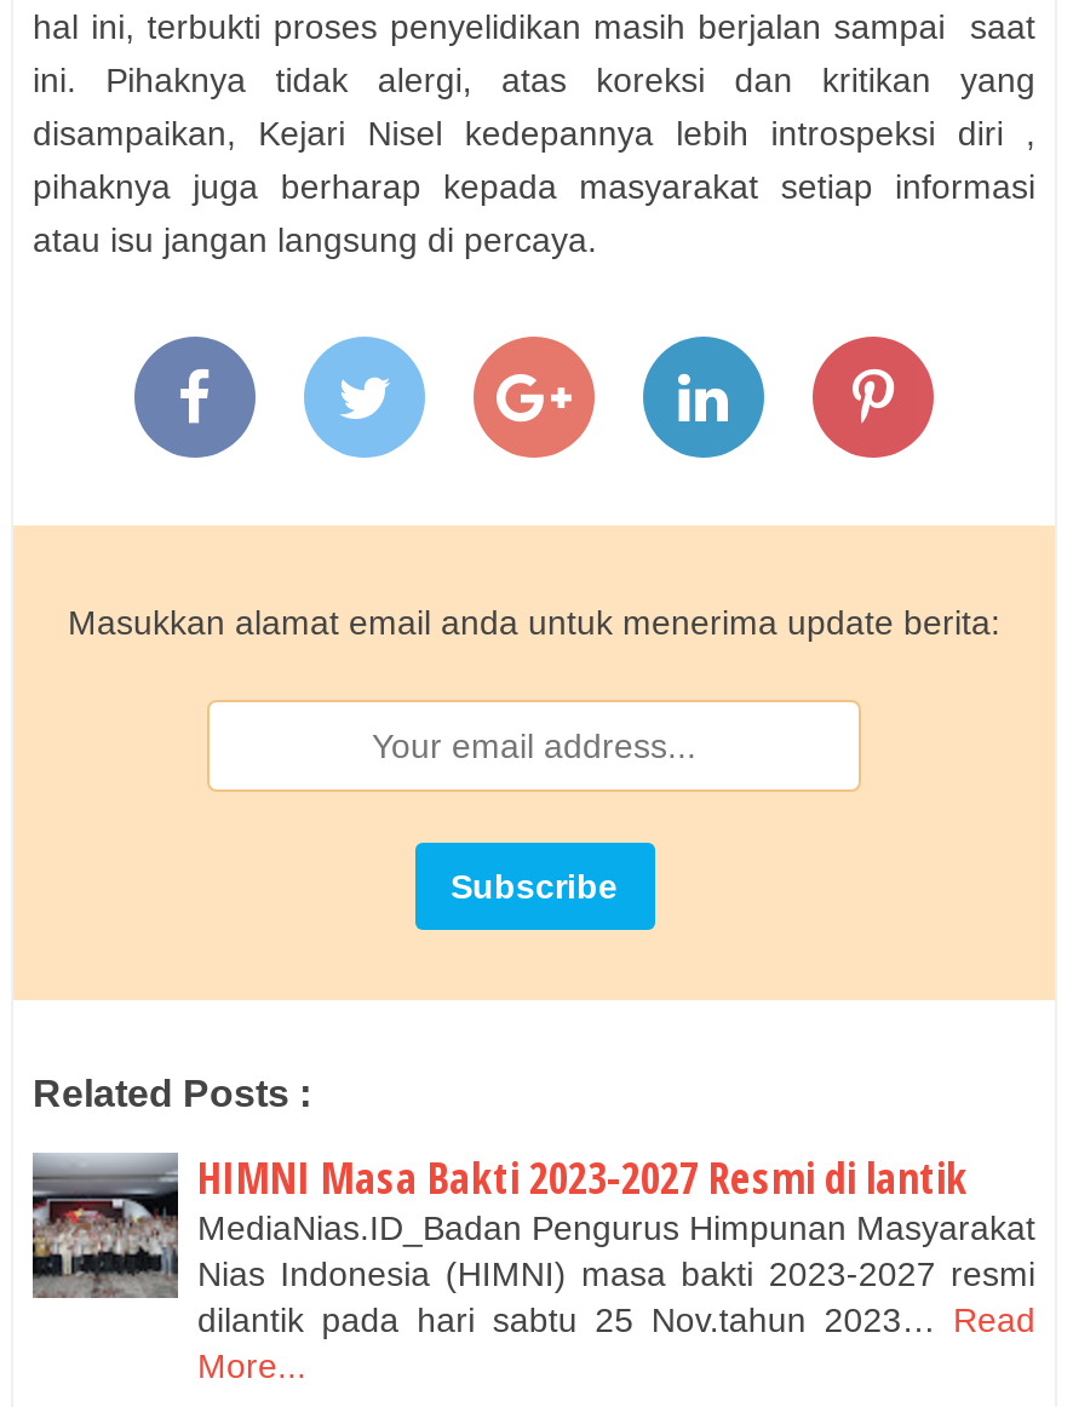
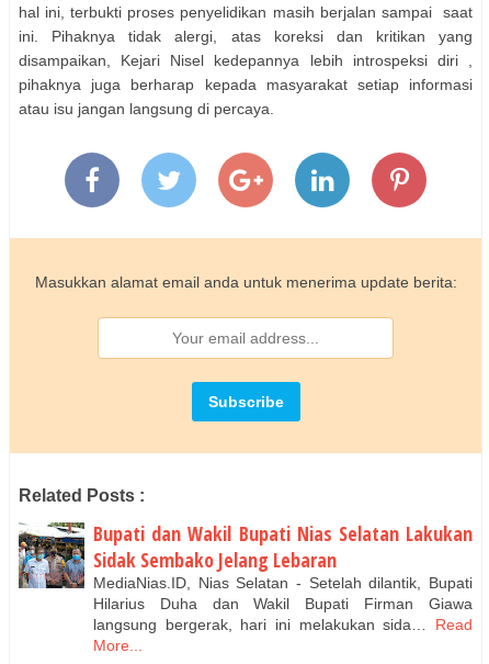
- [image]
- HIMNI Masa Bakti 2023-2027 Resmi di lantik
- MediaNias.ID_Badan Pengurus Himpunan Masyarakat
- Nias Indonesia (HIMNI) masa bakti 2023-2027 resmi
- dilantik pada hari sabtu 25 Nov.tahun 2023… Read
+ [image]
+ Bupati dan Wakil Bupati Nias Selatan Lakukan
+ Sidak Sembako Jelang Lebaran
+ MediaNias.ID, Nias Selatan - Setelah dilantik, Bupati
+ Hilarius Duha dan Wakil Bupati Firman Giawa
+ langsung bergerak, hari ini melakukan sida… Read
